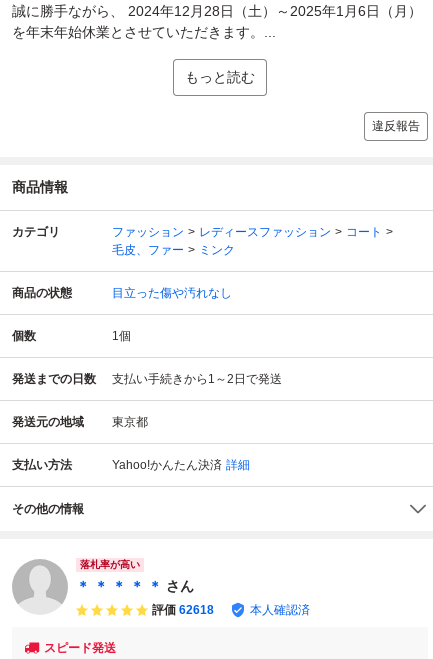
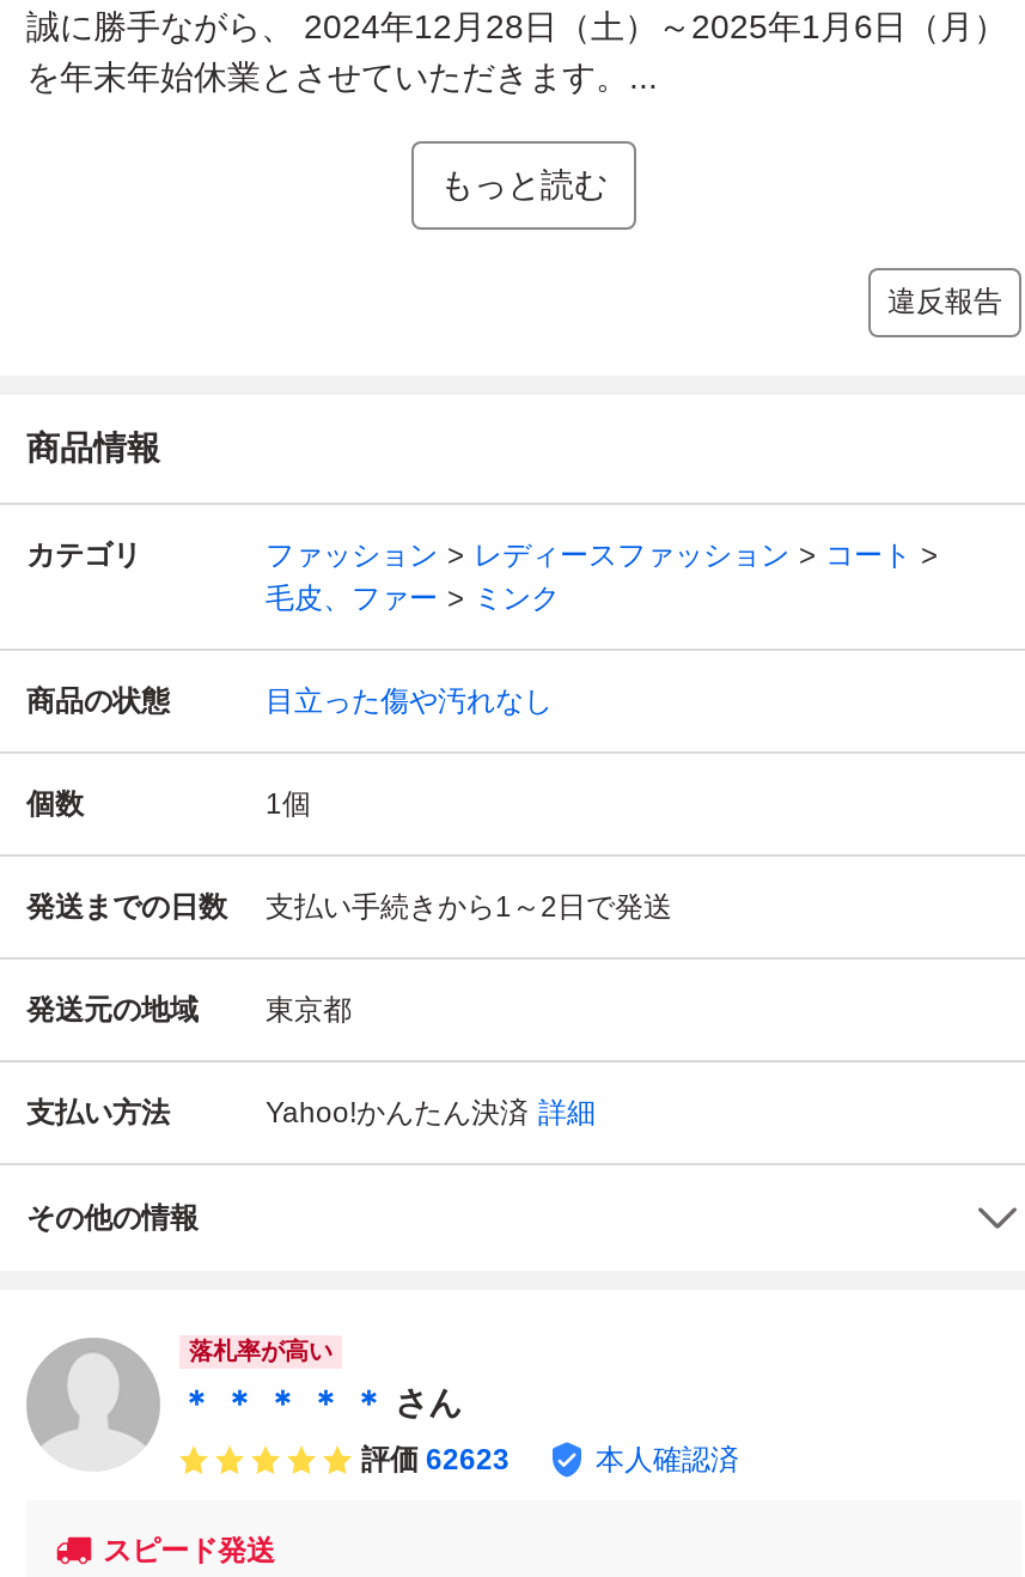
- 評価 62618
+ 評価 62623
